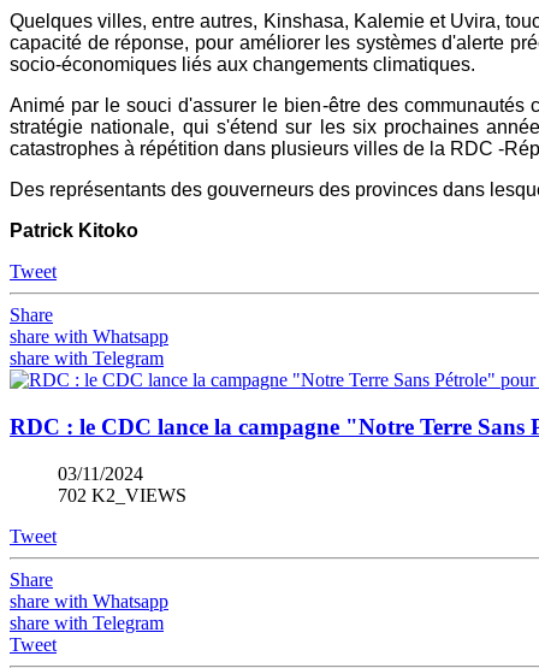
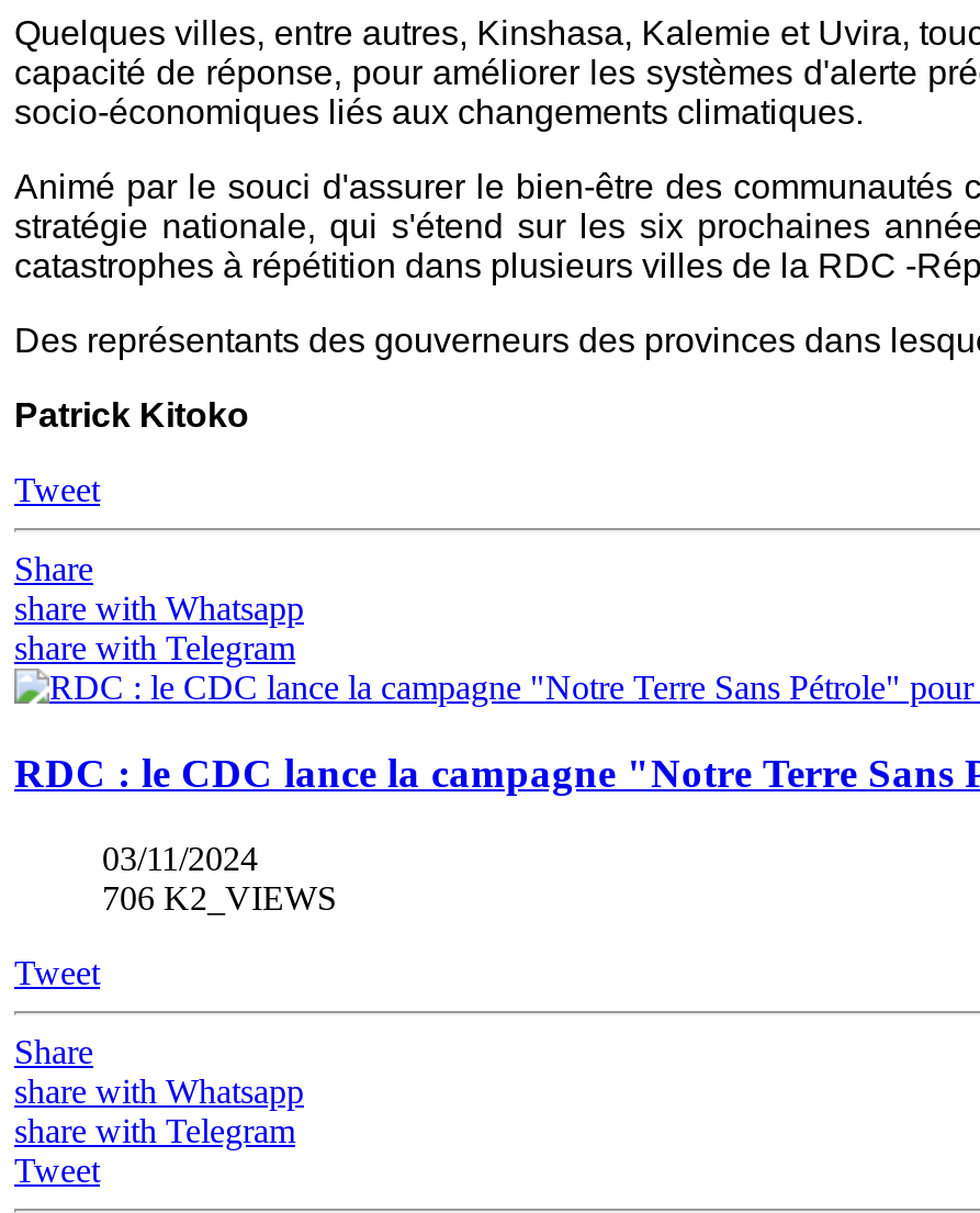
- 702 K2_VIEWS
+ 706 K2_VIEWS
